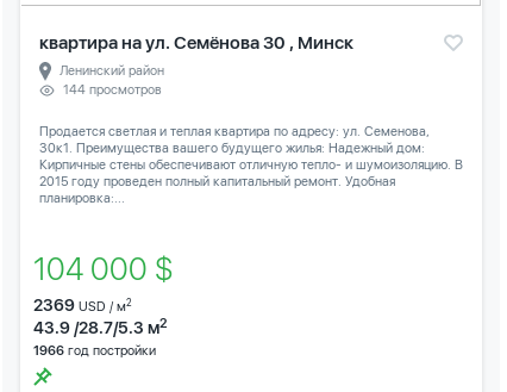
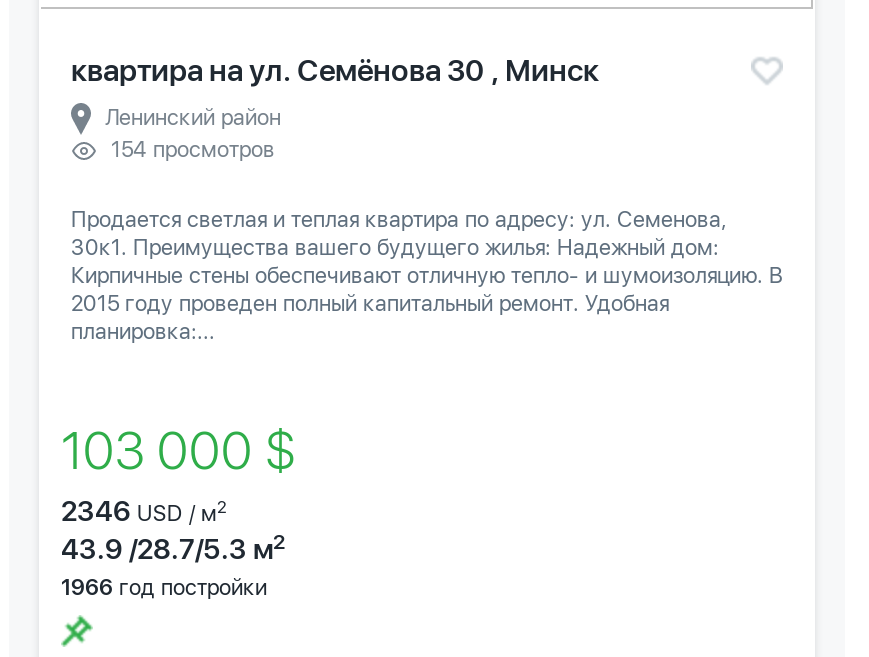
- 144 просмотров
+ 154 просмотров

- 104 000 $
+ 103 000 $

- 2369 USD / м2
+ 2346 USD / м2
